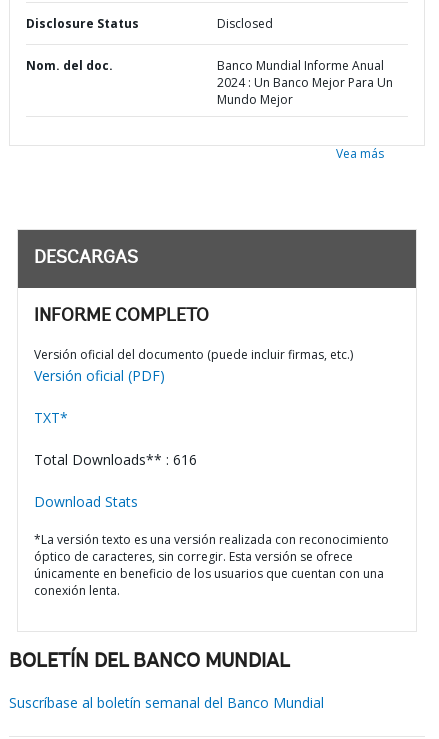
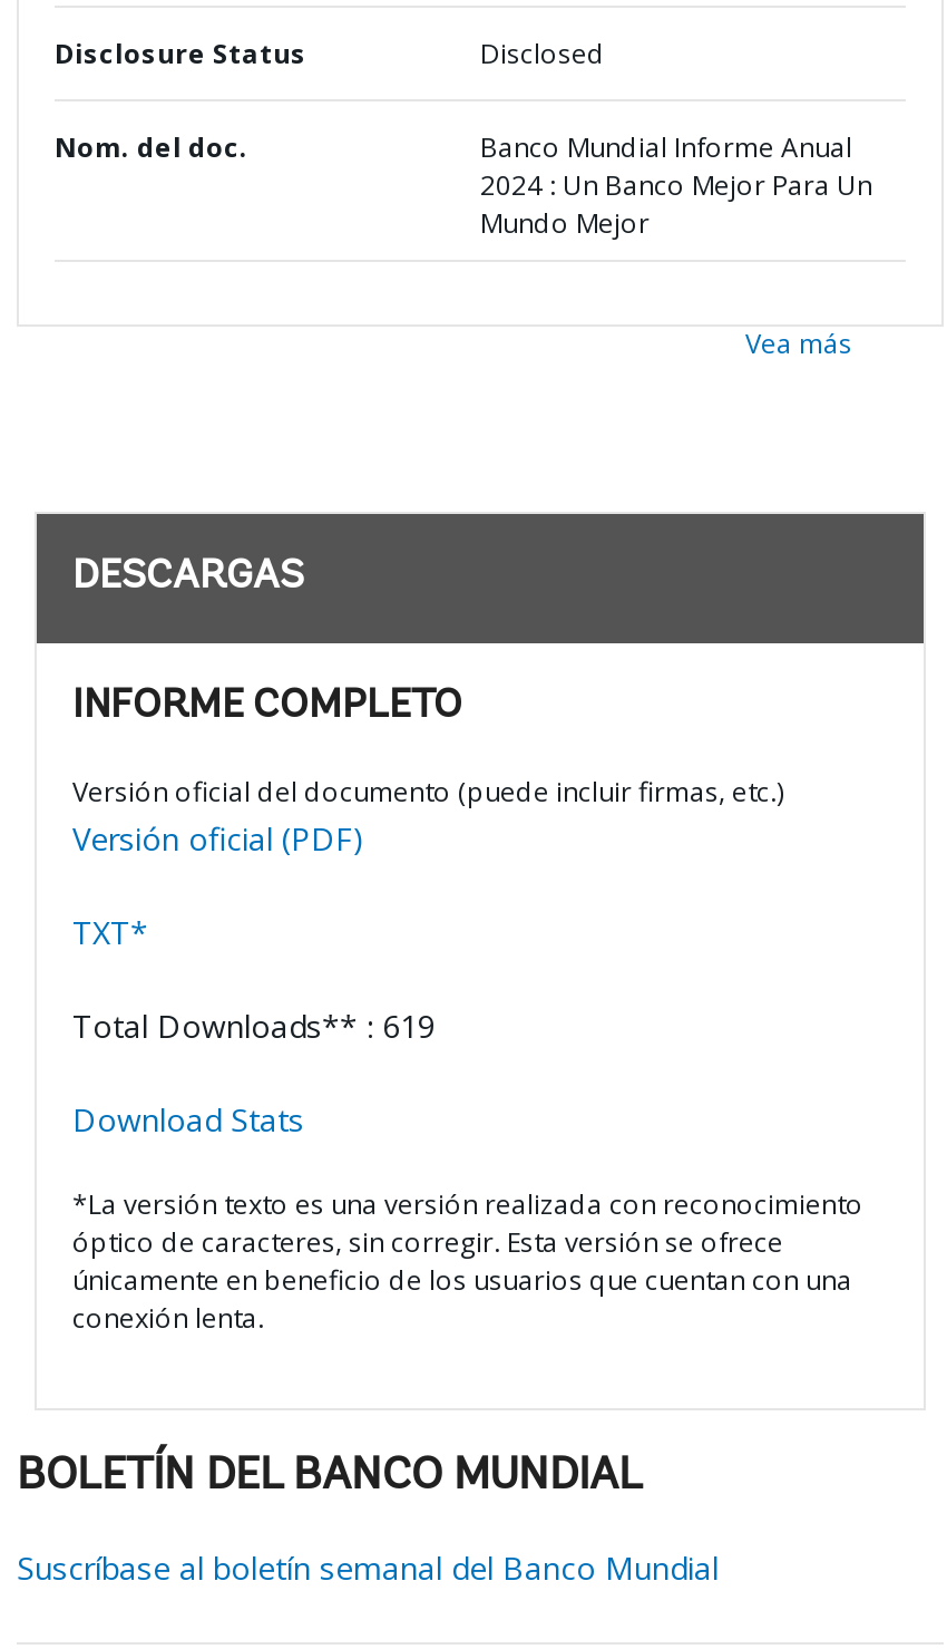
- Total Downloads** : 616
+ Total Downloads** : 619
